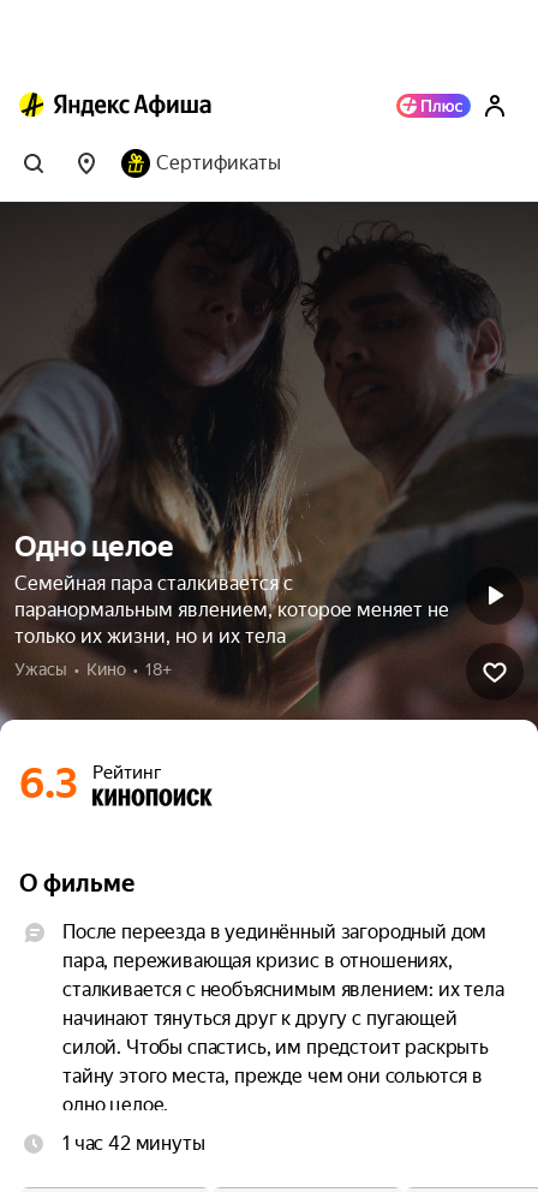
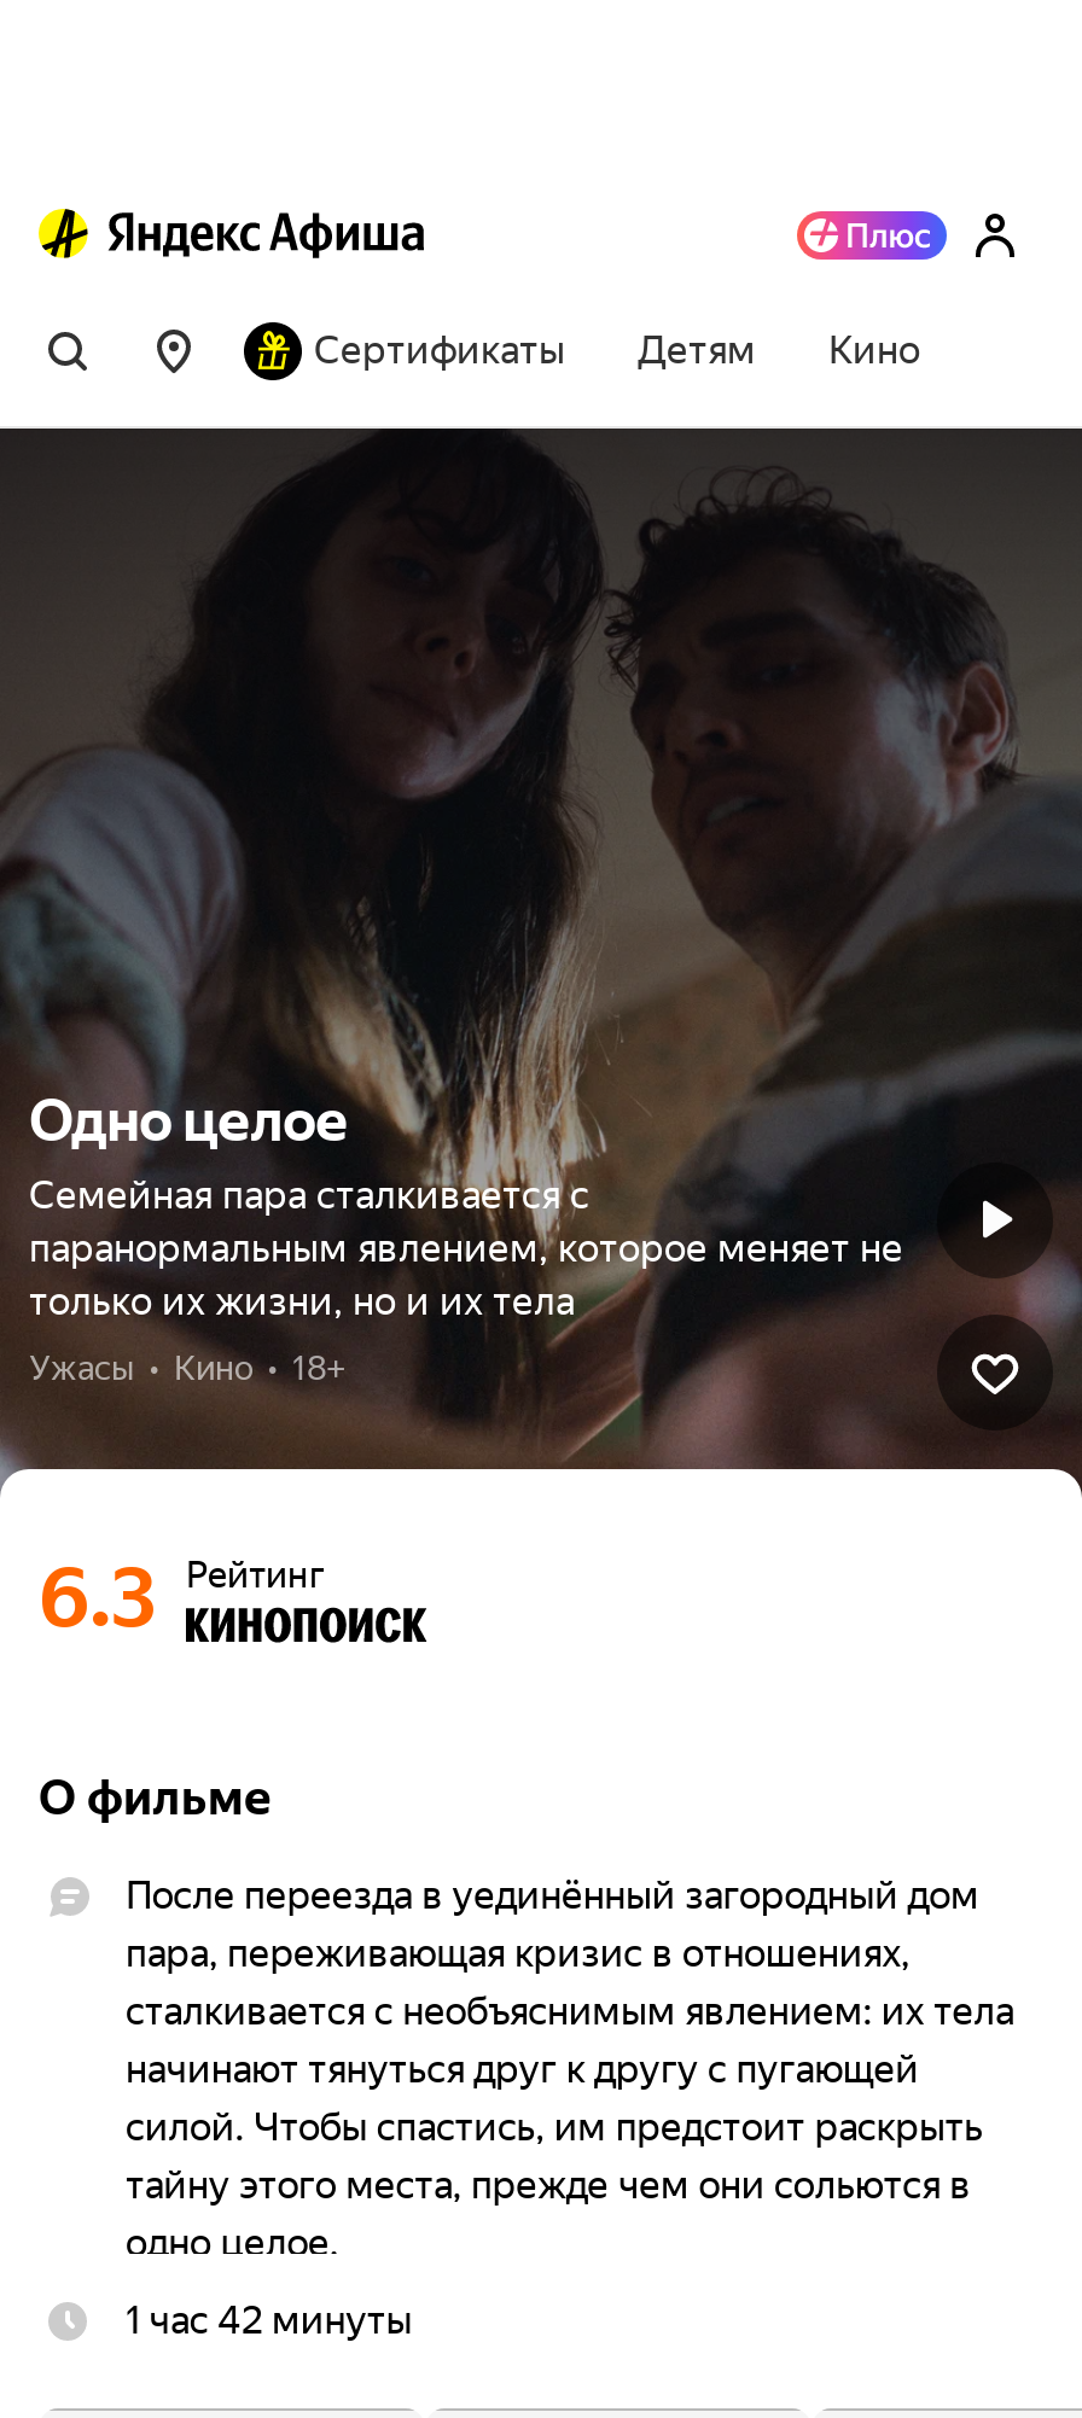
+ Детям
+ Кино
